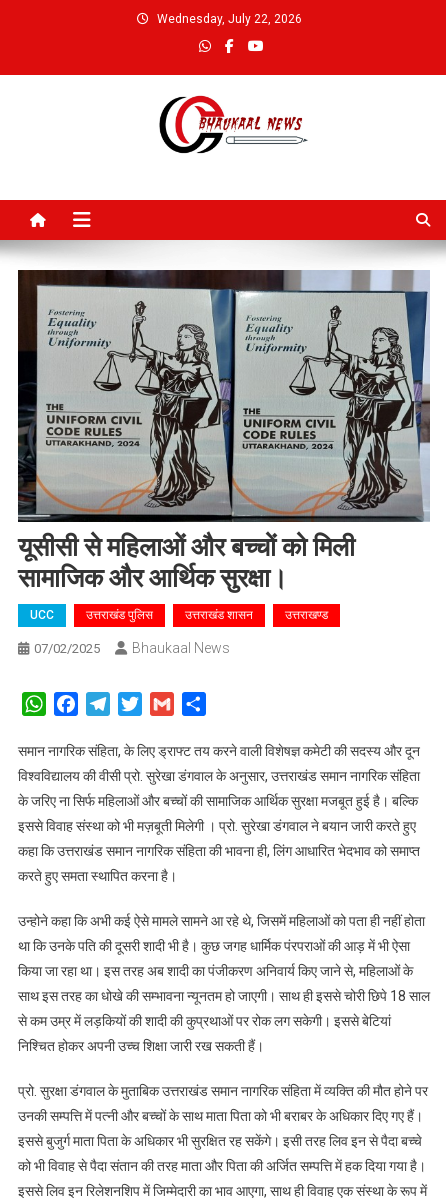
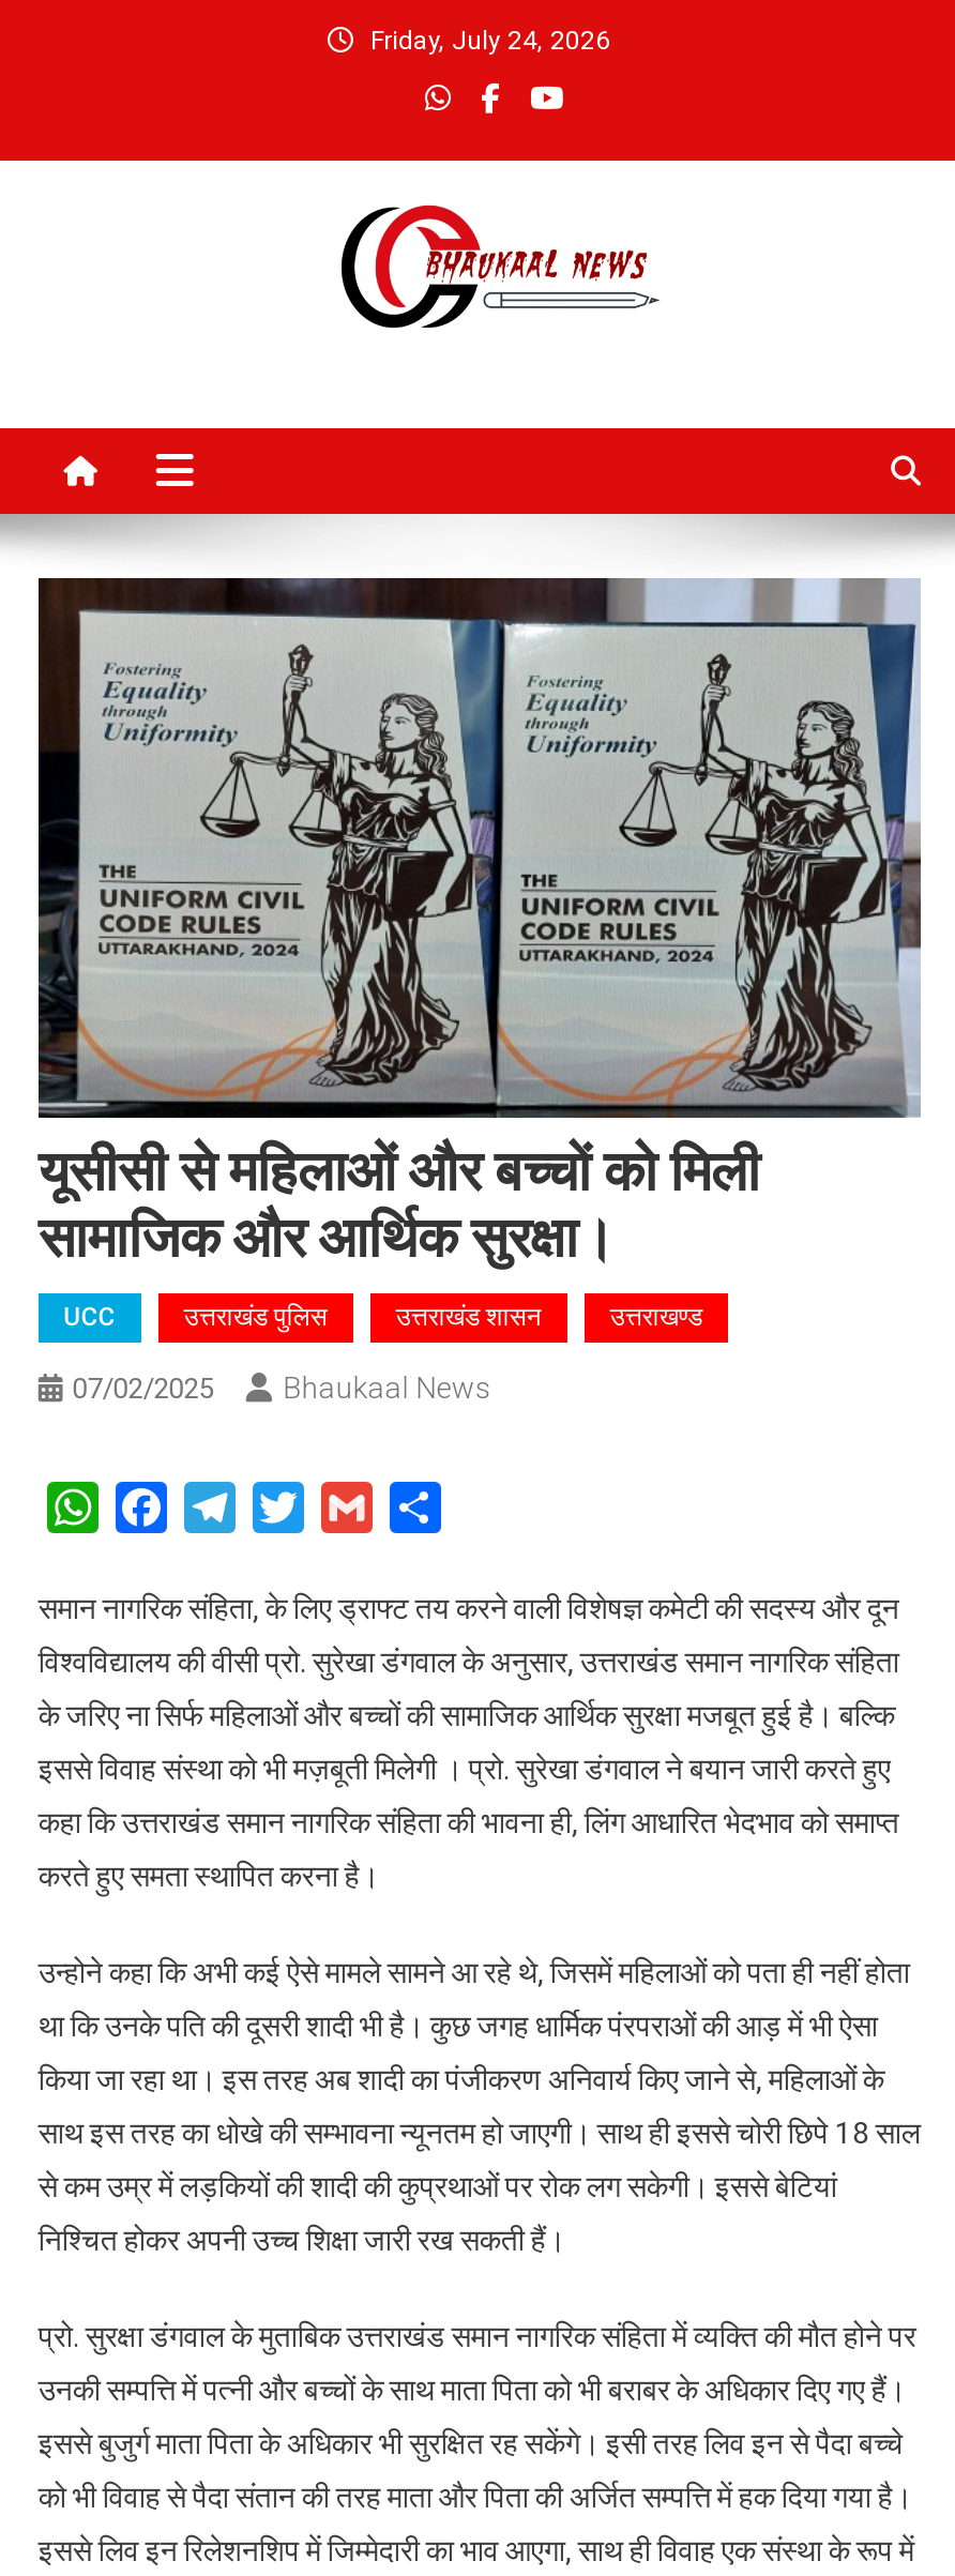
- Wednesday, July 22, 2026
+ Friday, July 24, 2026
